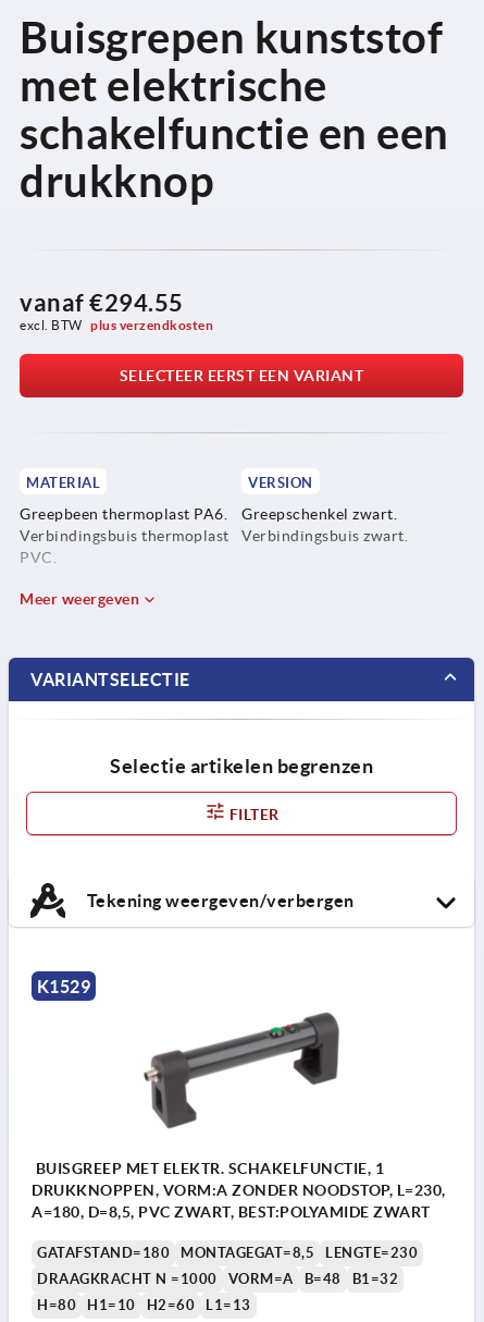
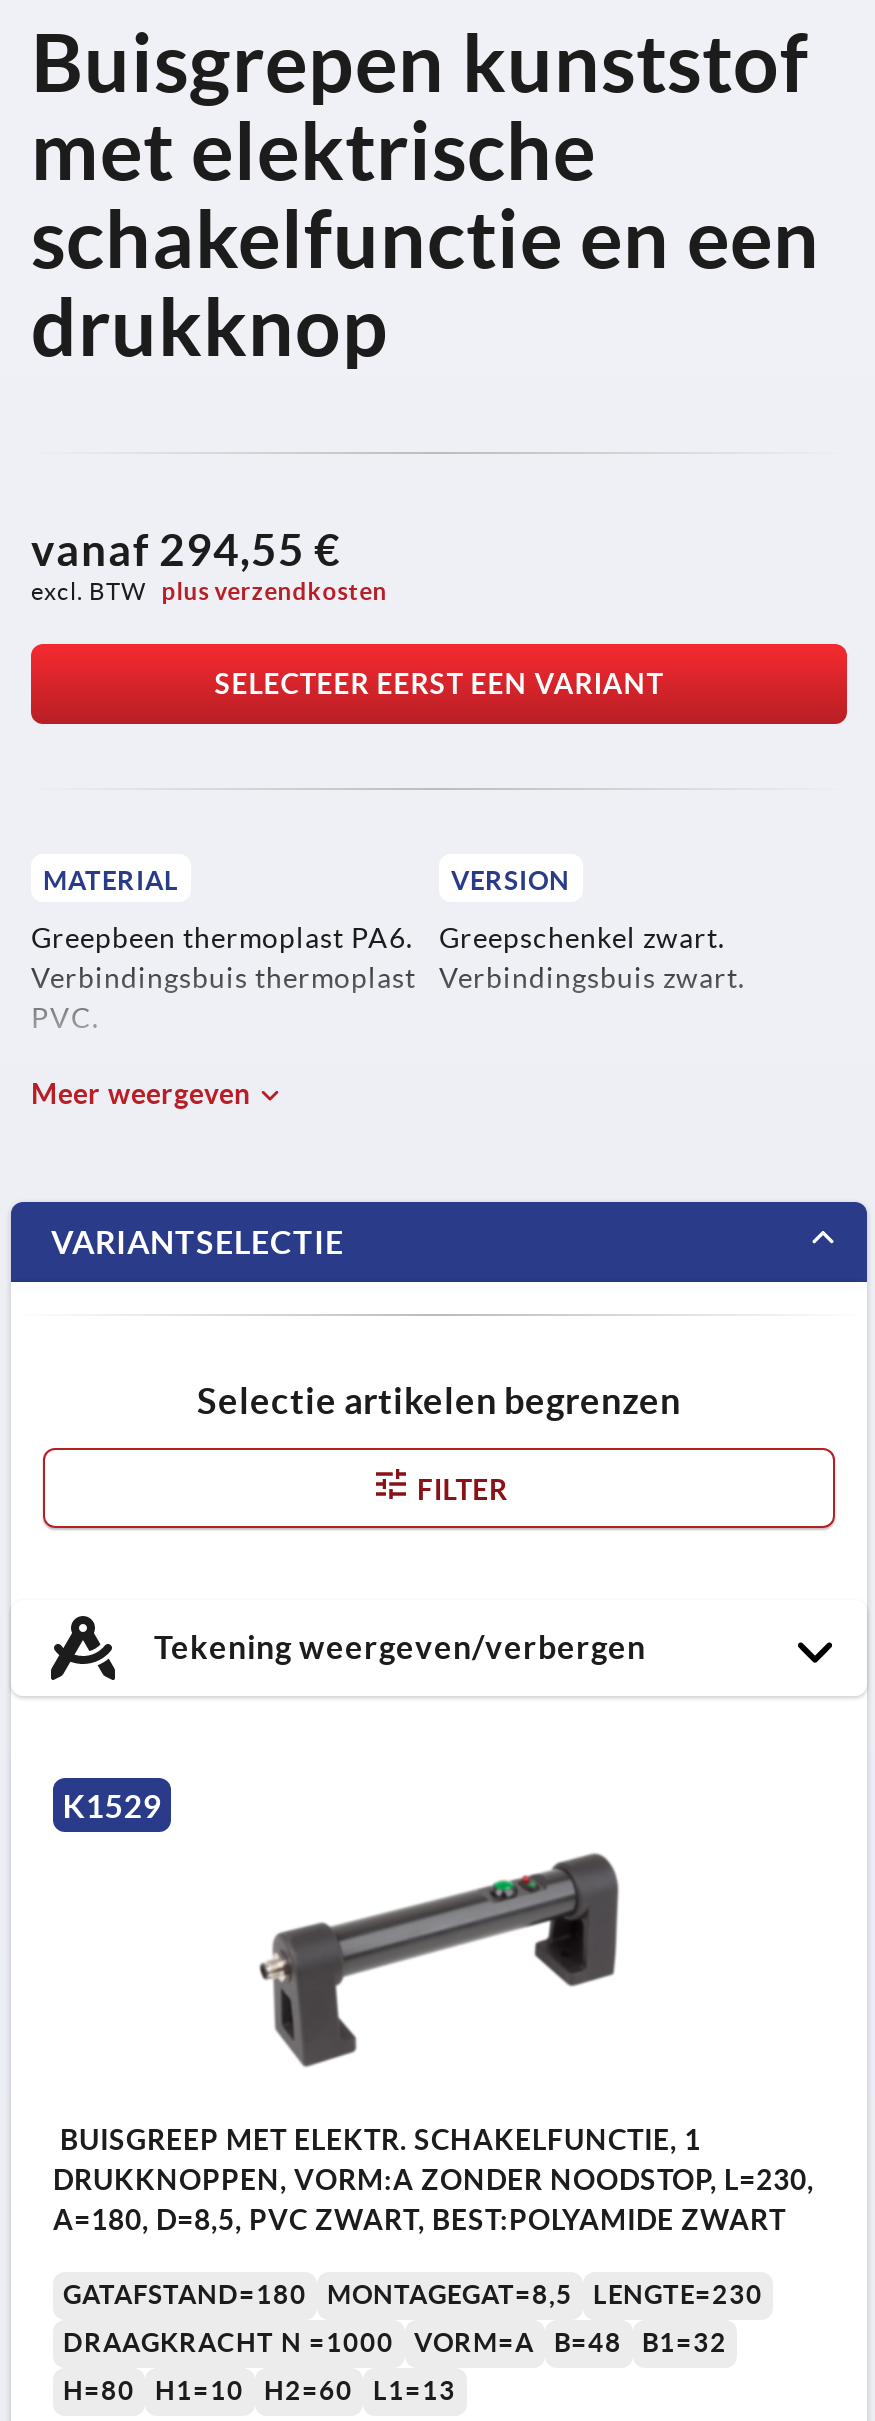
- vanaf €294.55
+ vanaf 294,55 €
